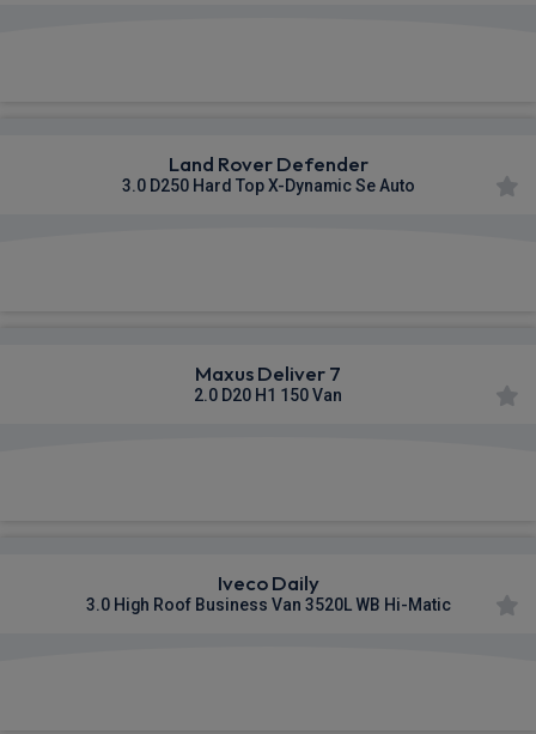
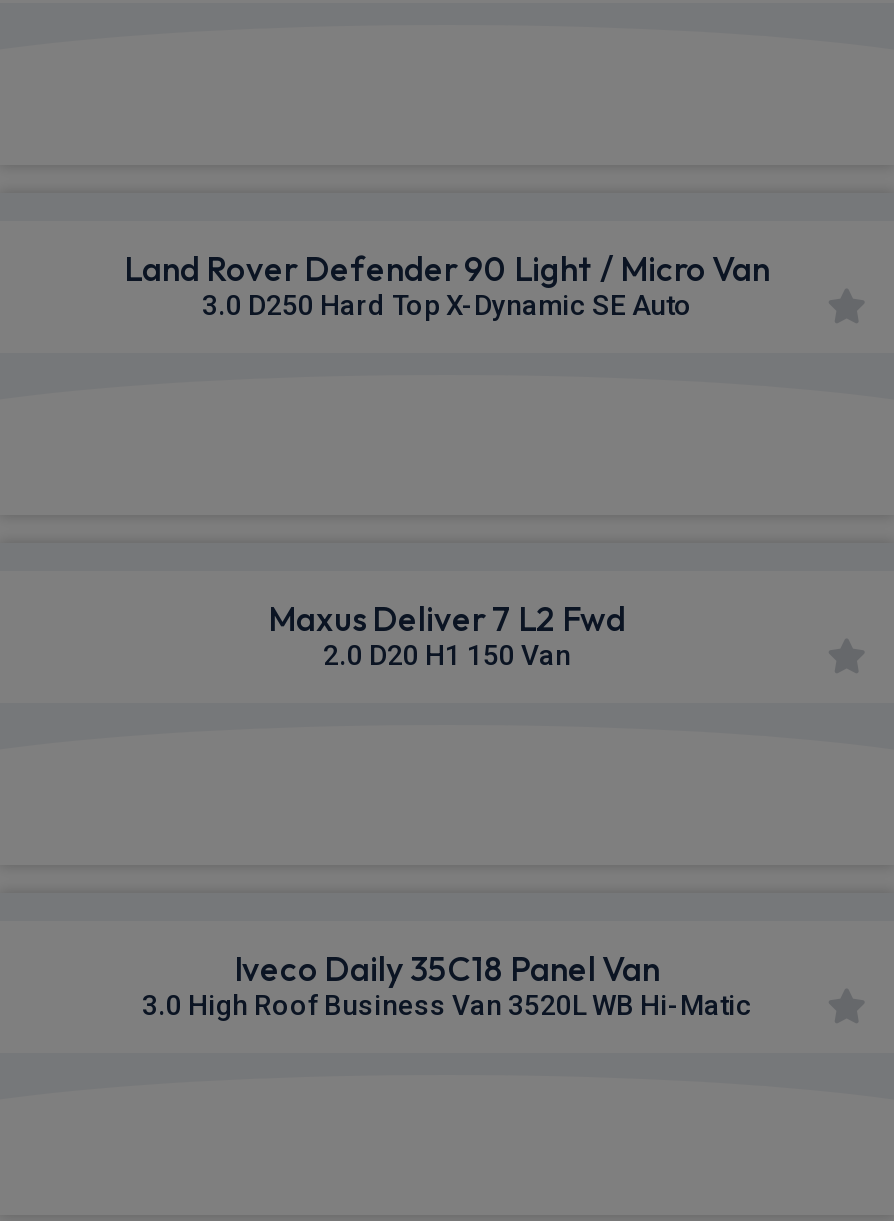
- Land Rover Defender
- 3.0 D250 Hard Top X-Dynamic Se Auto
+ Land Rover Defender 90 Light / Micro Van
+ 3.0 D250 Hard Top X-Dynamic SE Auto

- Maxus Deliver 7
+ Maxus Deliver 7 L2 Fwd

- Iveco Daily
+ Iveco Daily 35C18 Panel Van
